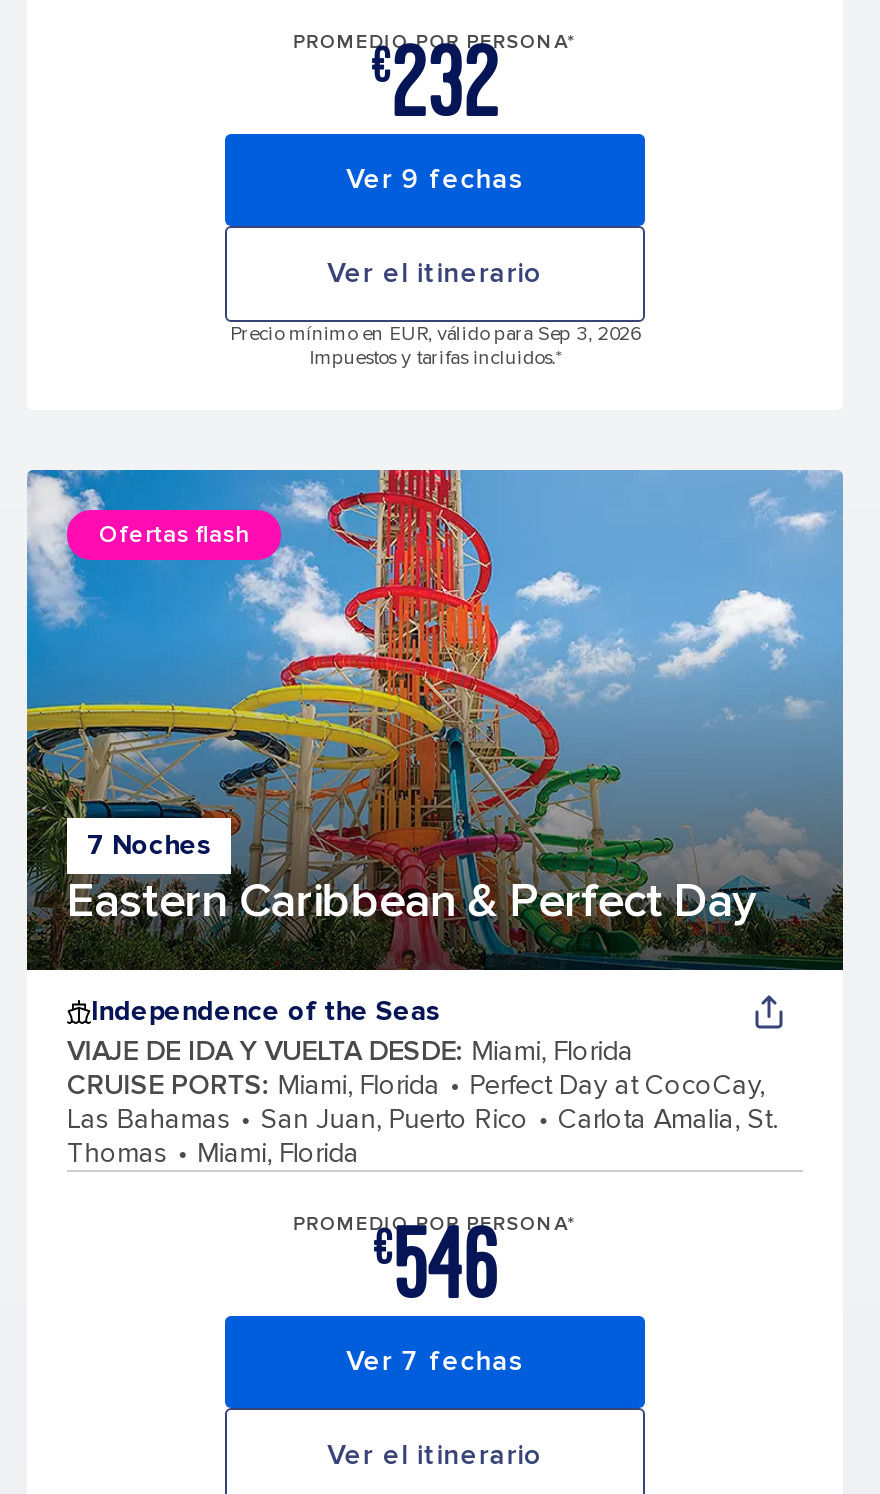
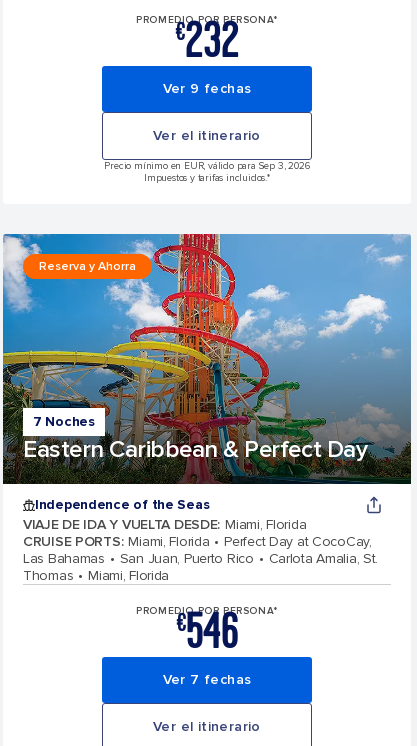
- Ofertas flash
+ Reserva y Ahorra
